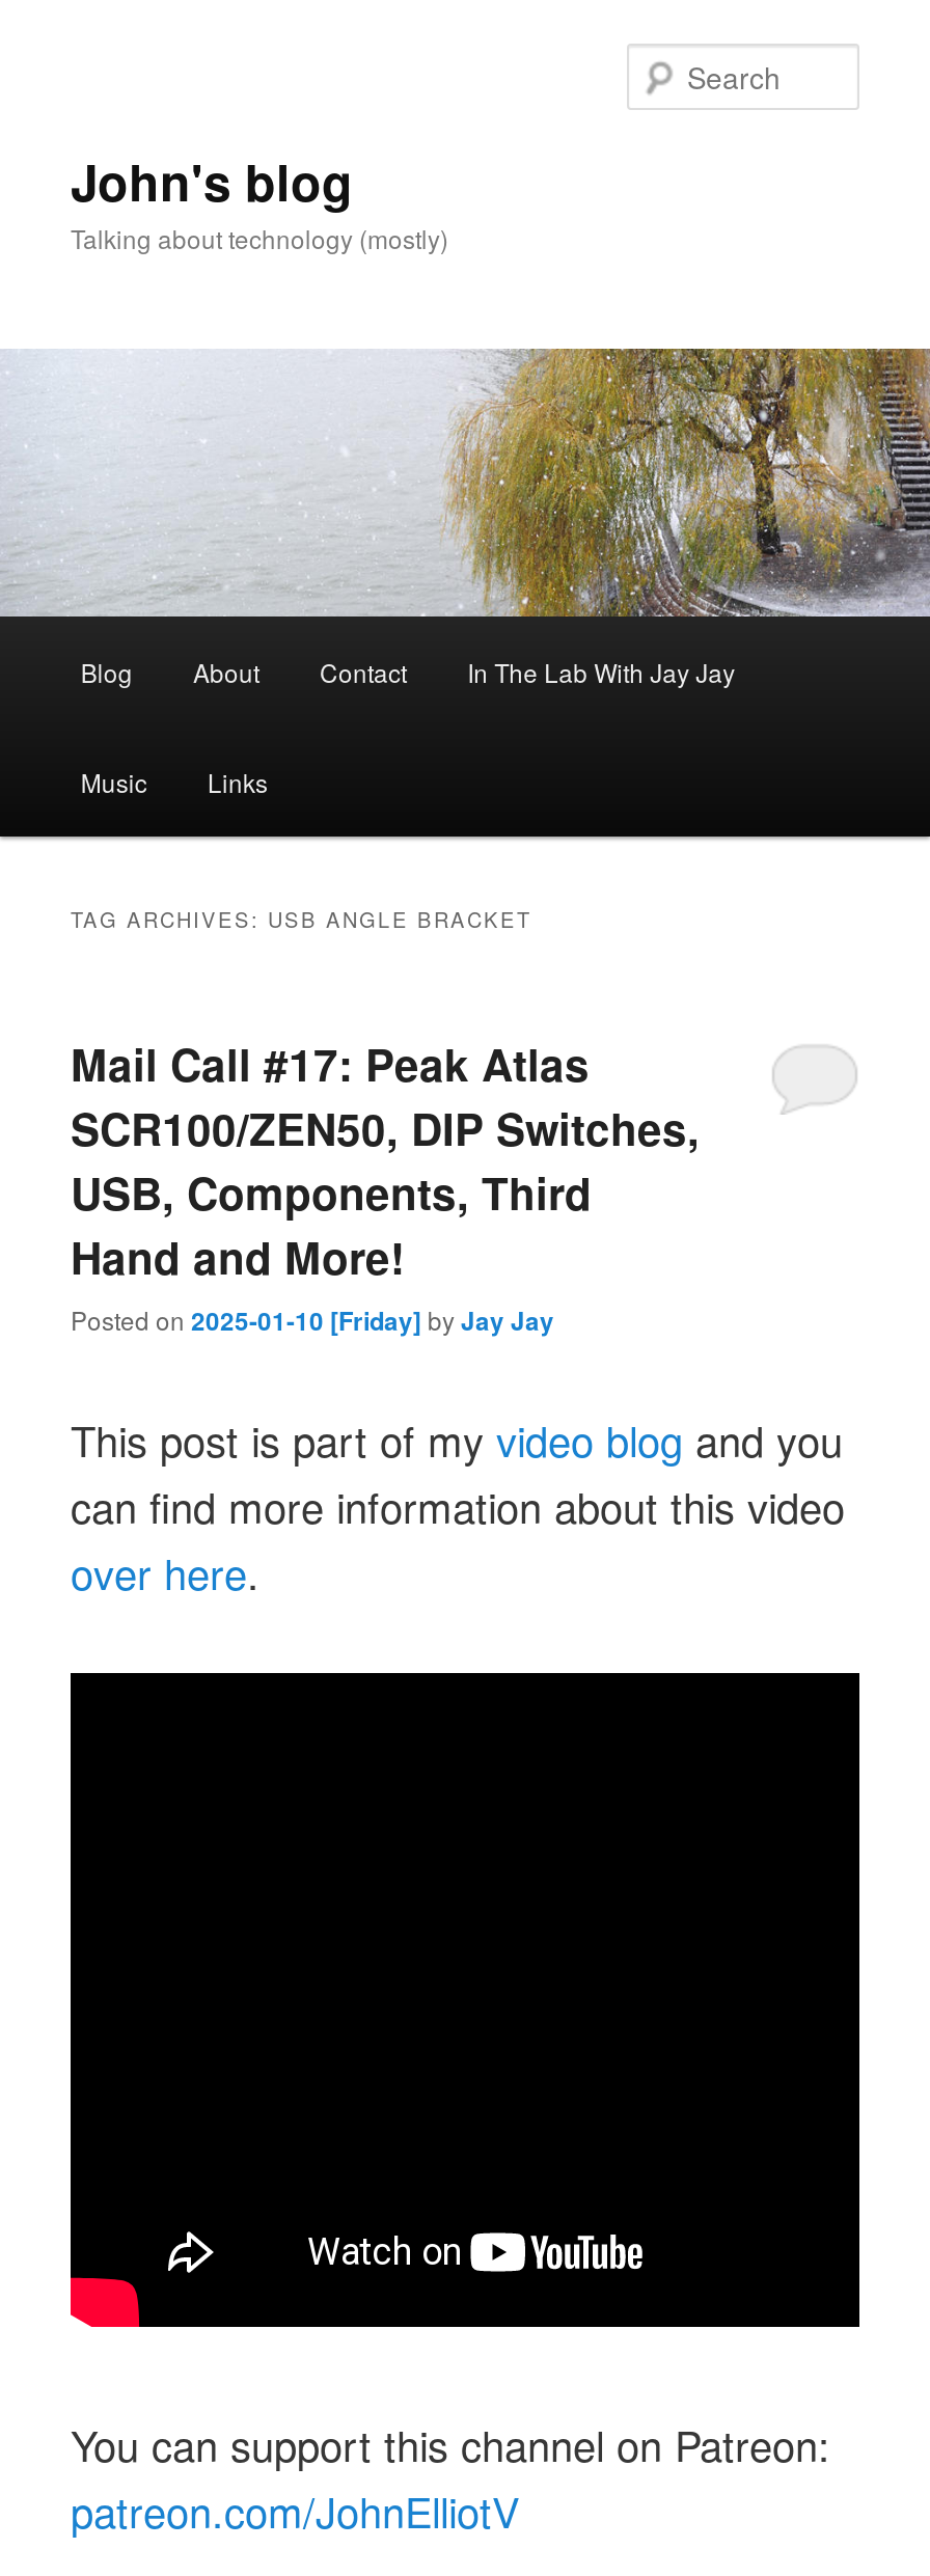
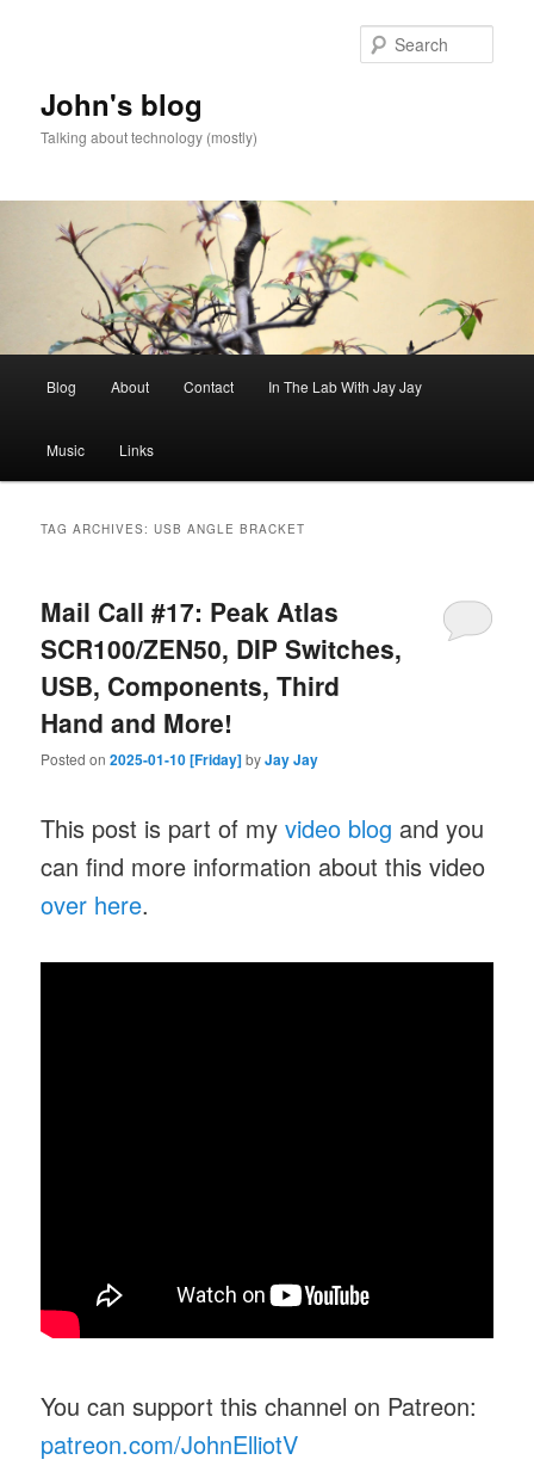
- [image]
+ [image]
